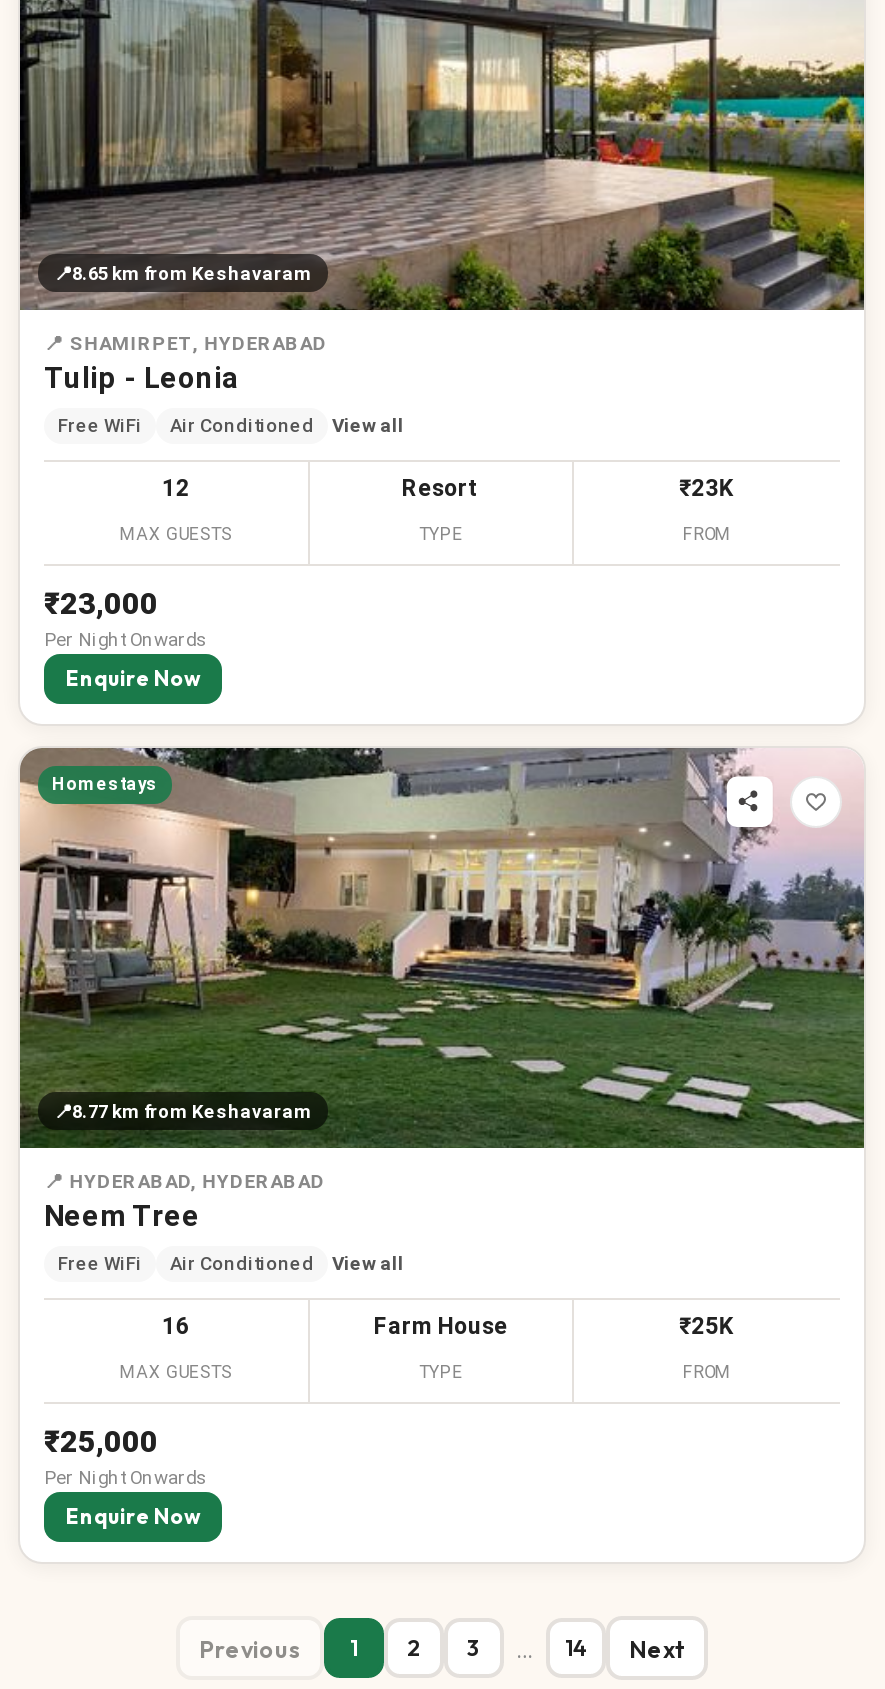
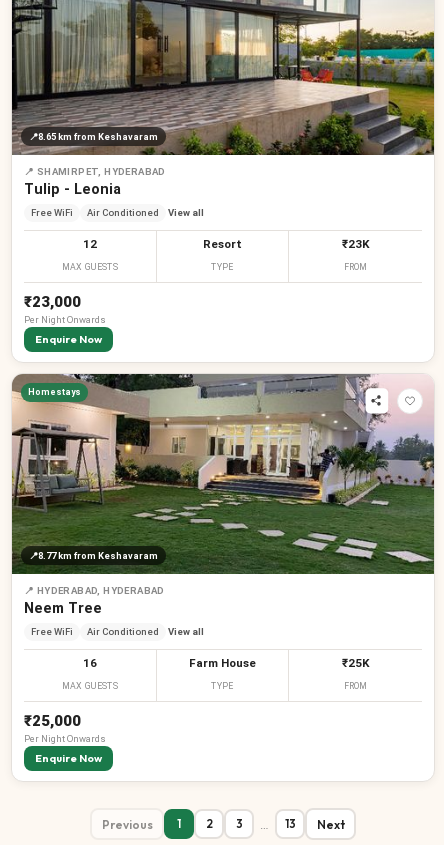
- 14
+ 13
